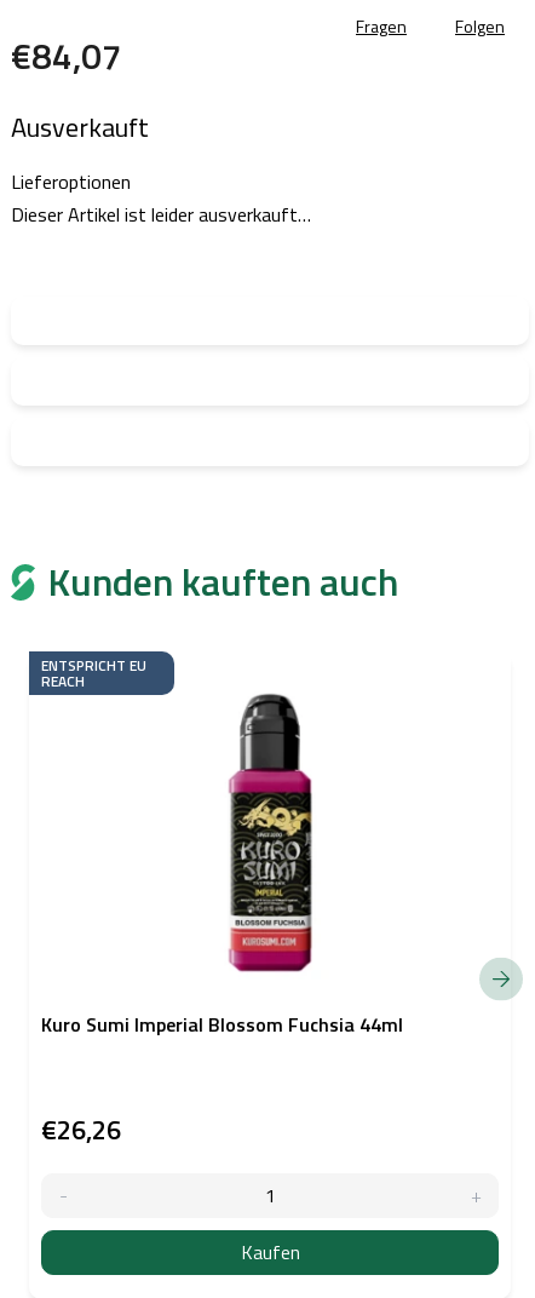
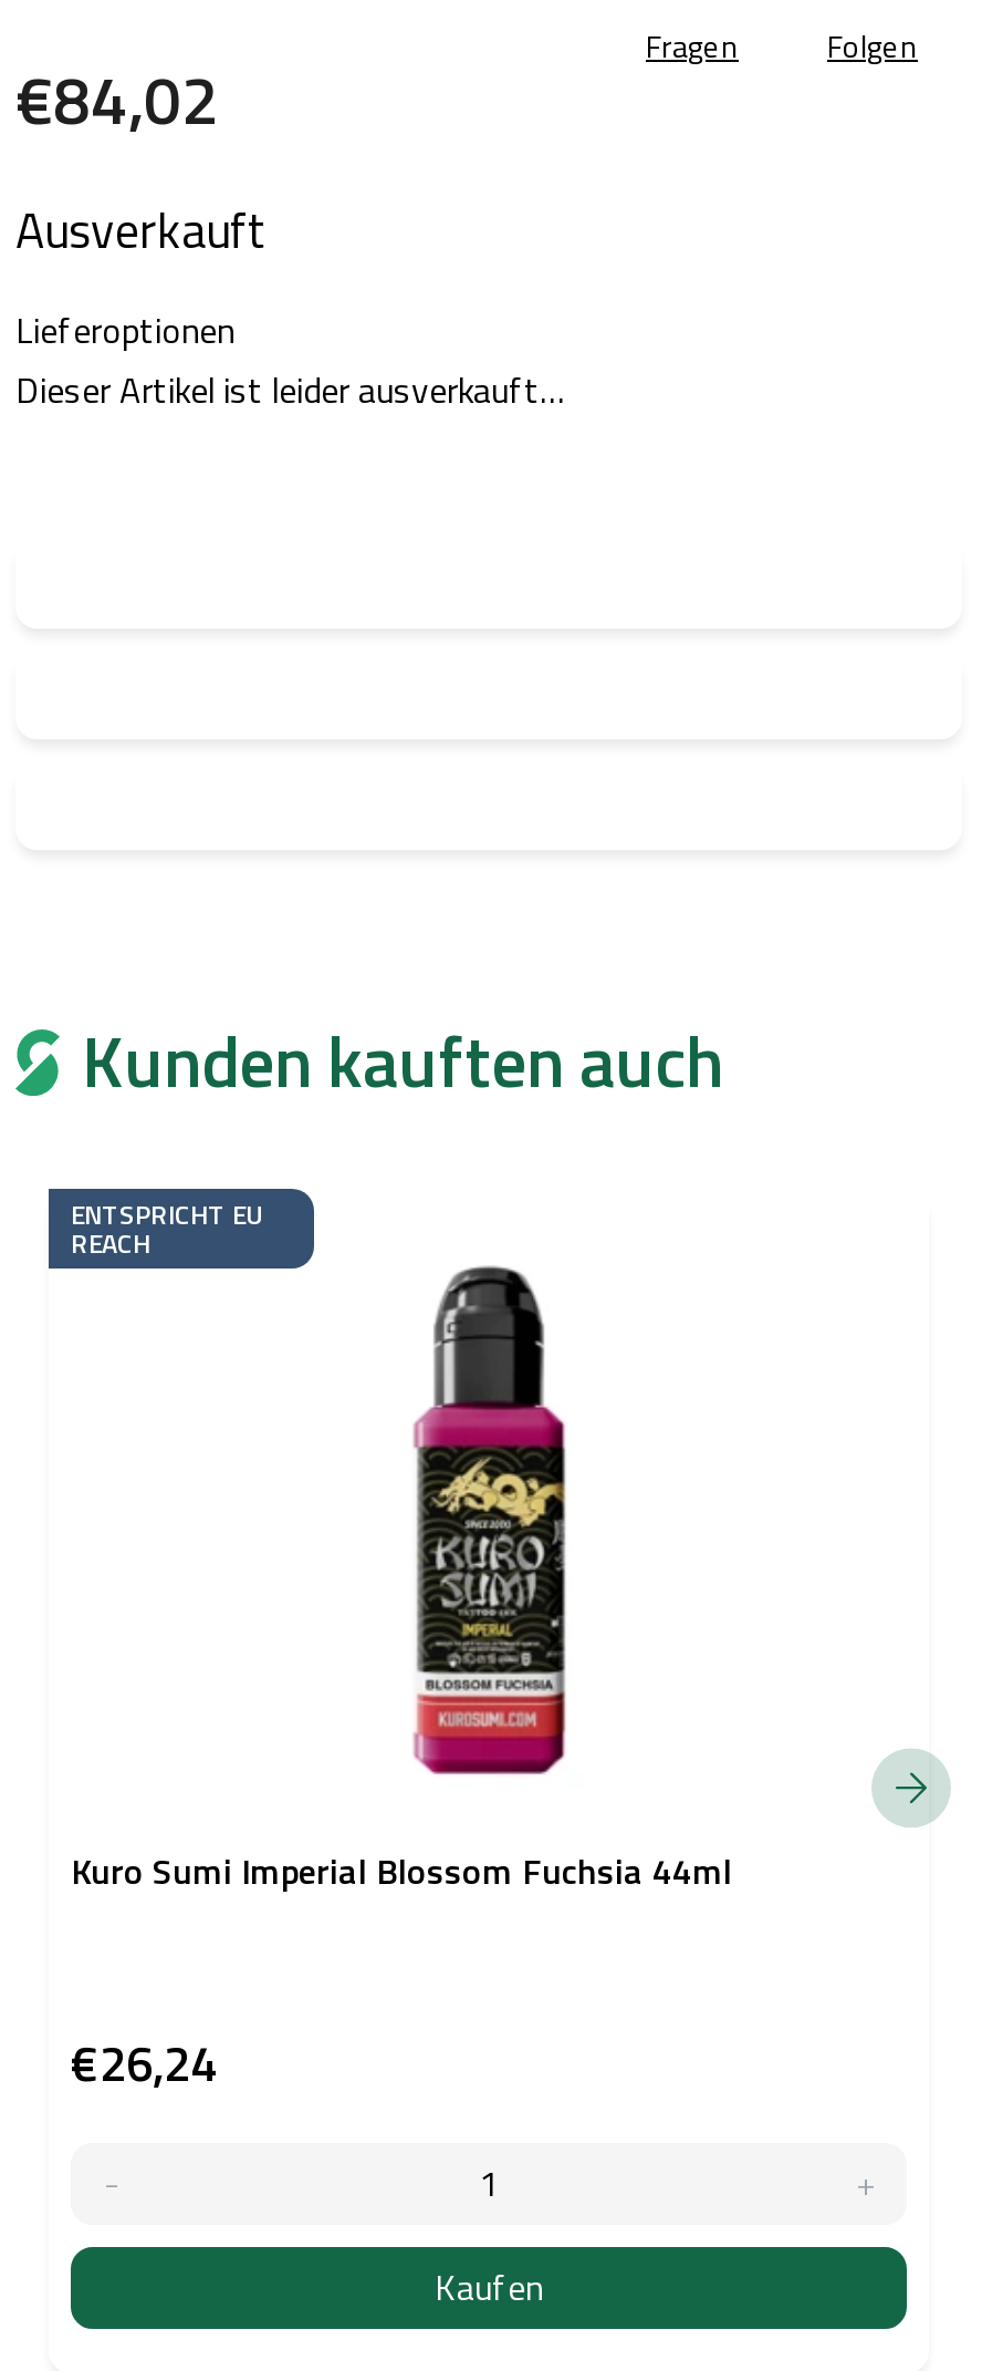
- €84,07
+ €84,02

- €26,26
+ €26,24
